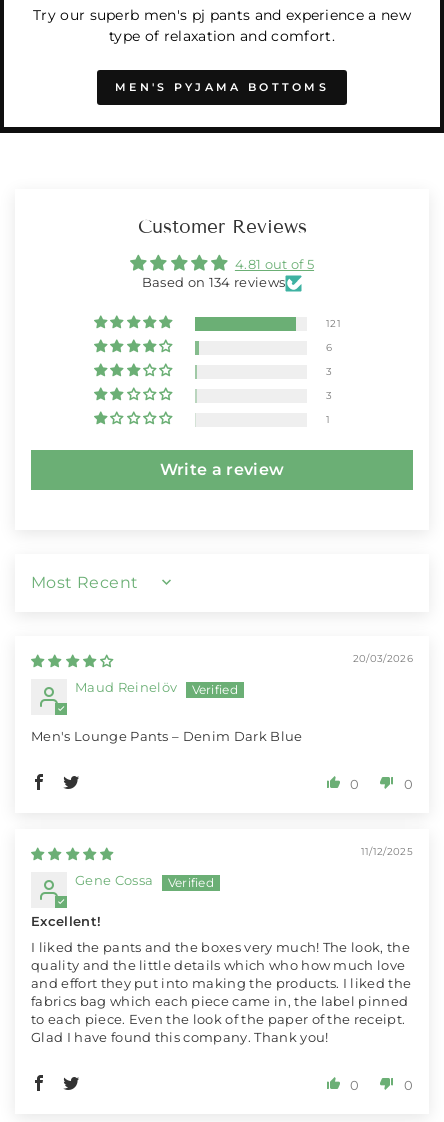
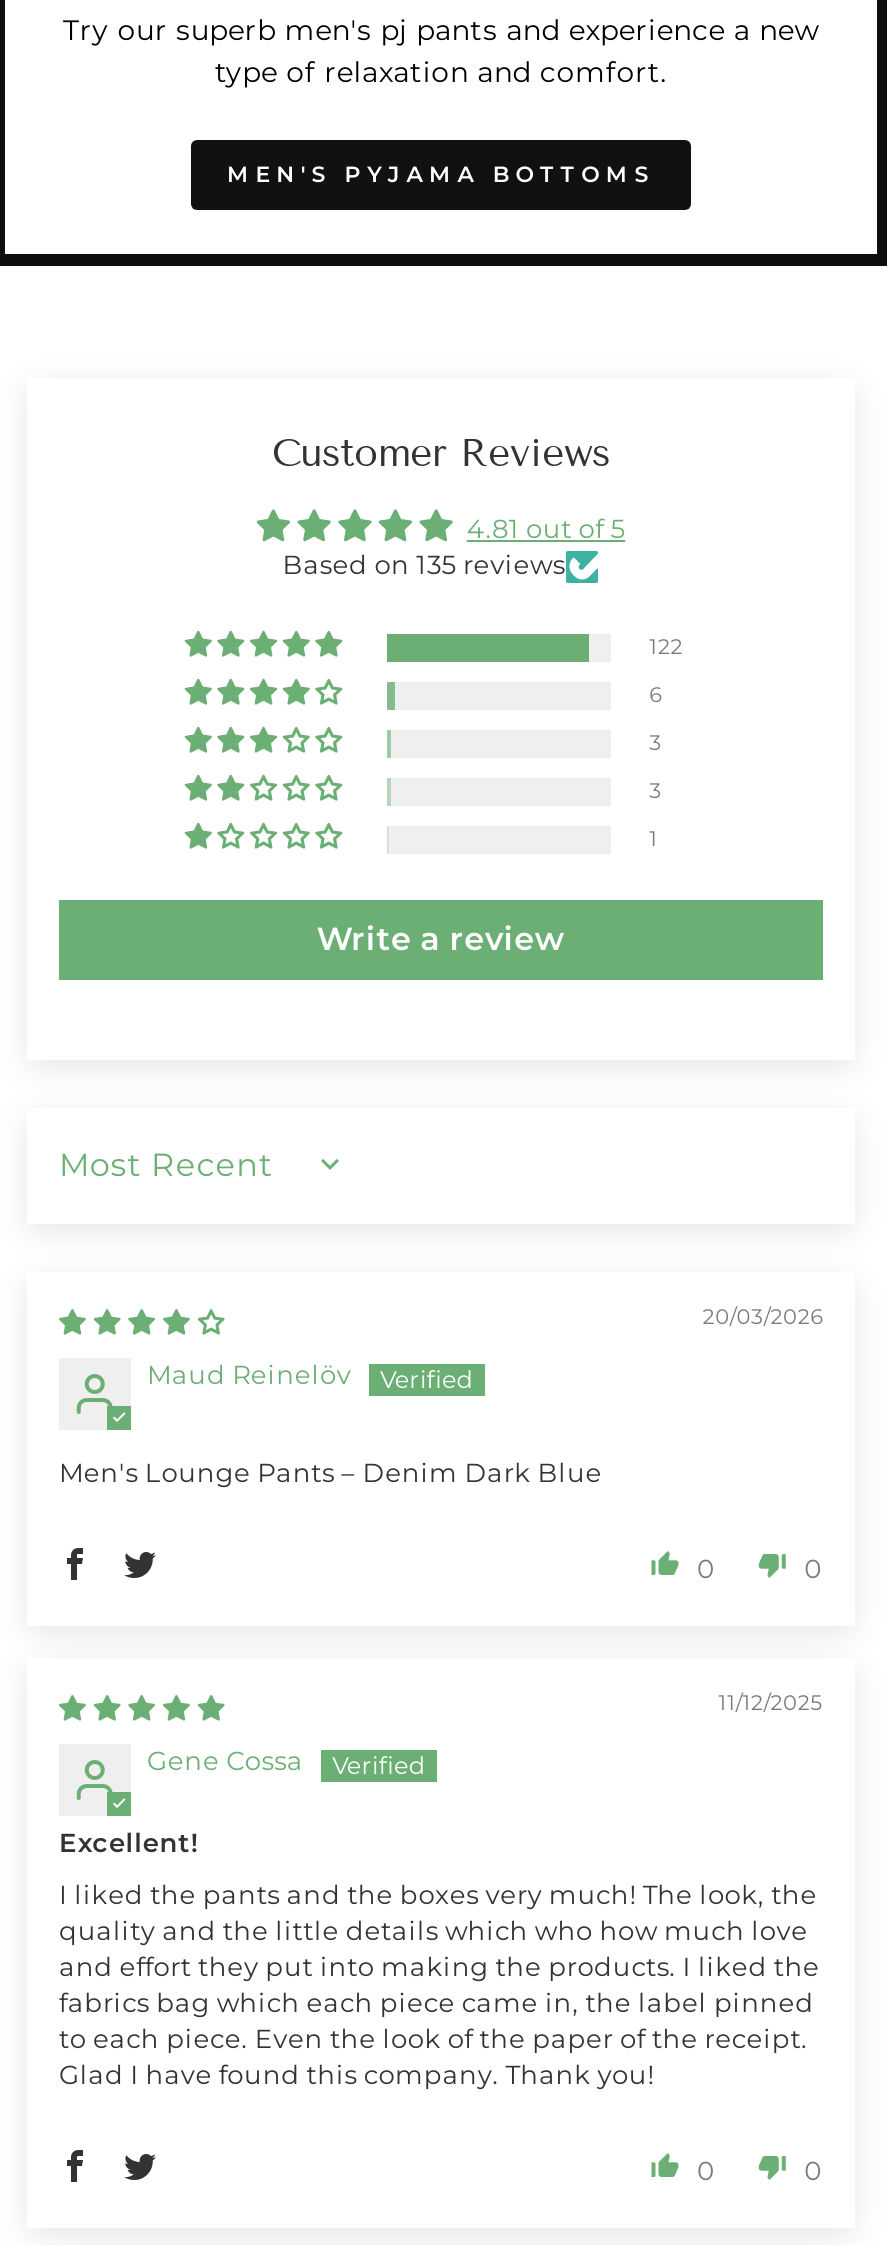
- Based on 134 reviews
+ Based on 135 reviews

- 121
+ 122
